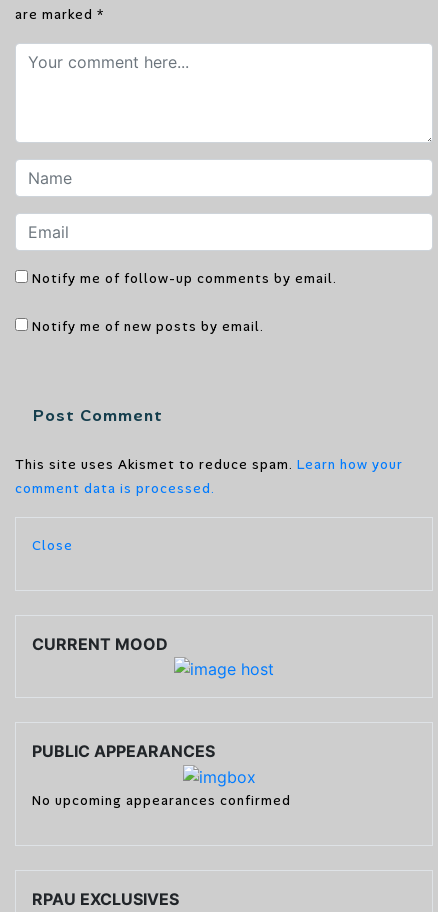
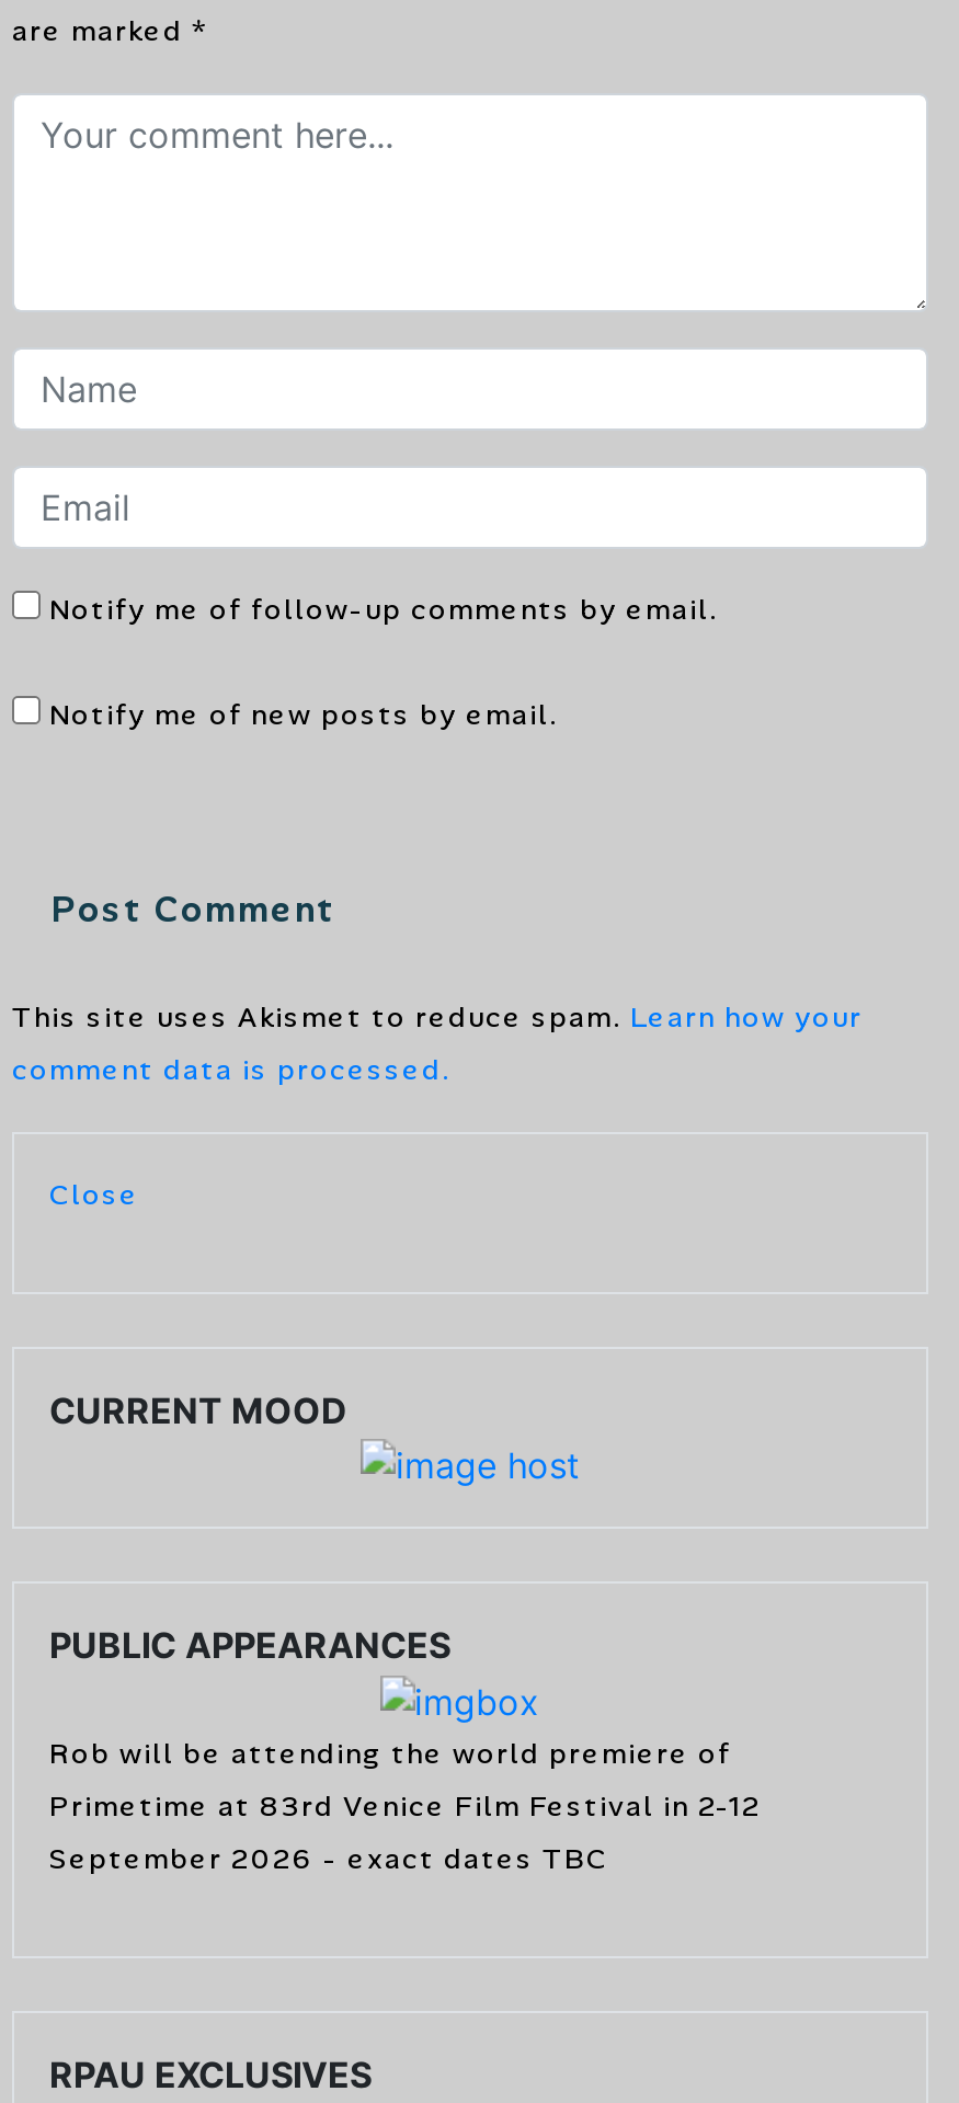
- No upcoming appearances confirmed
+ Rob will be attending the world premiere of
+ Primetime at 83rd Venice Film Festival in 2-12
+ September 2026 - exact dates TBC
